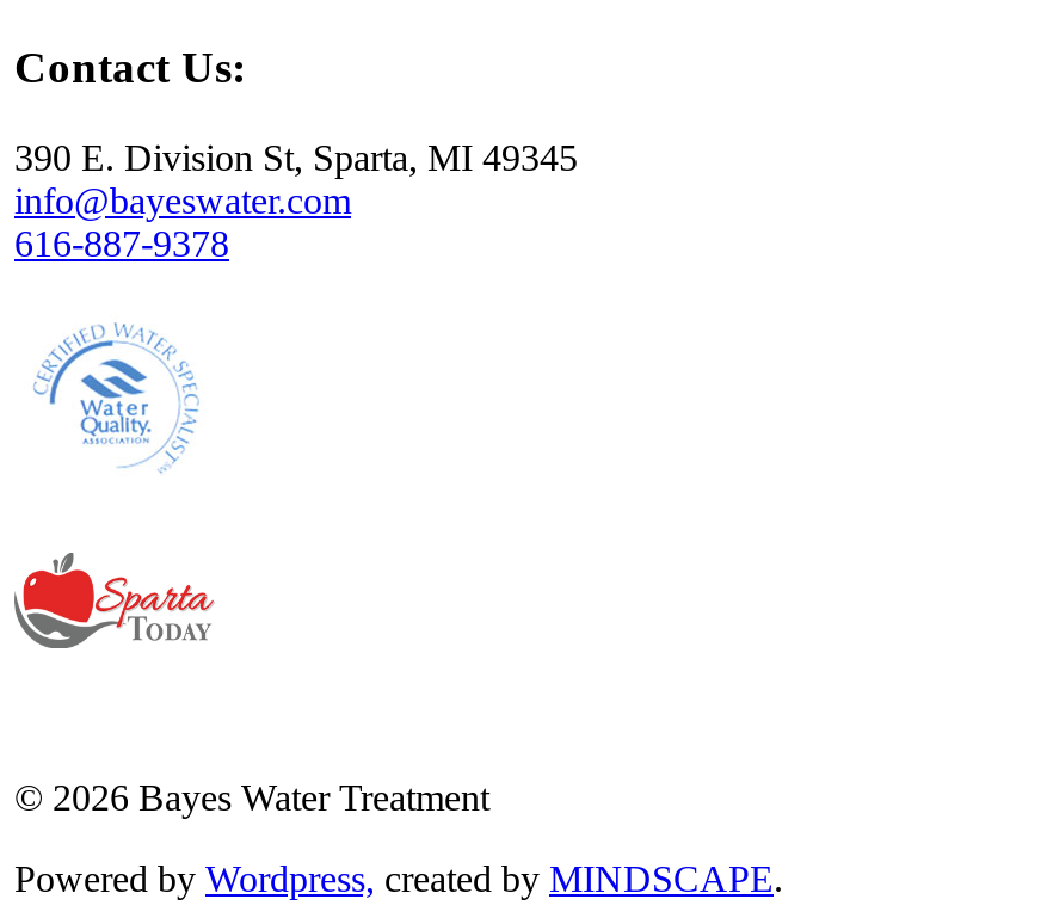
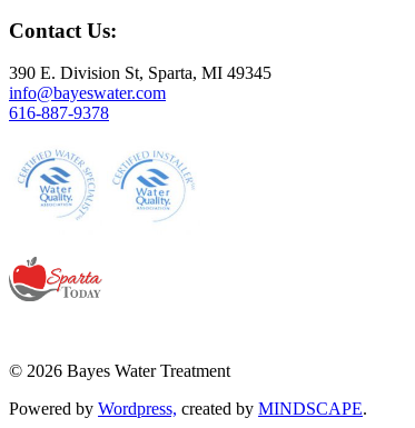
+ [image]
